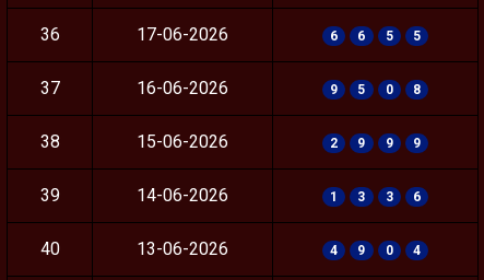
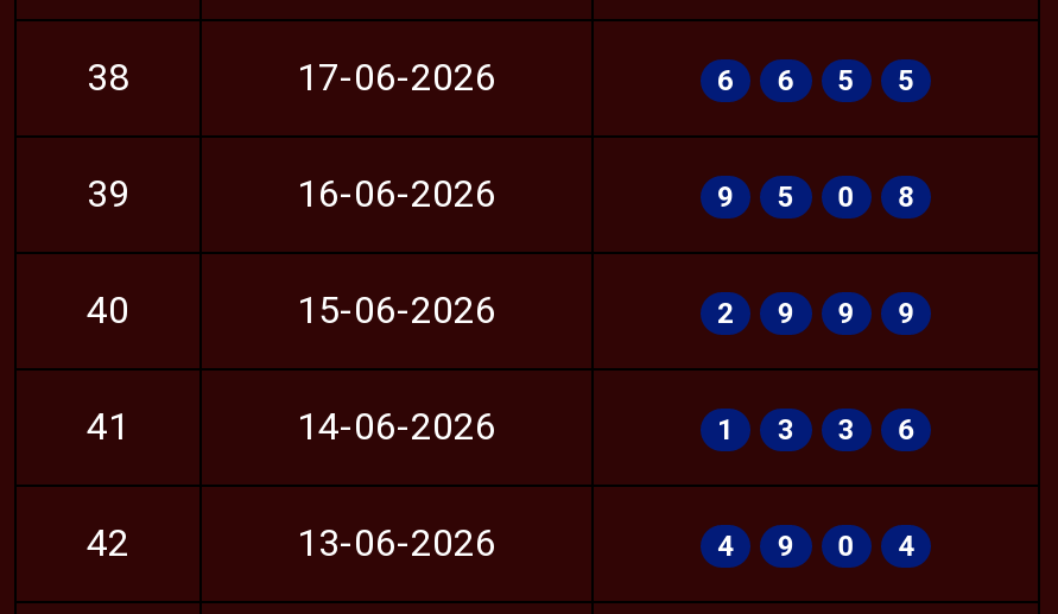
- 36
+ 38

- 37
+ 39

- 38
+ 40

- 39
+ 41

- 40
+ 42
